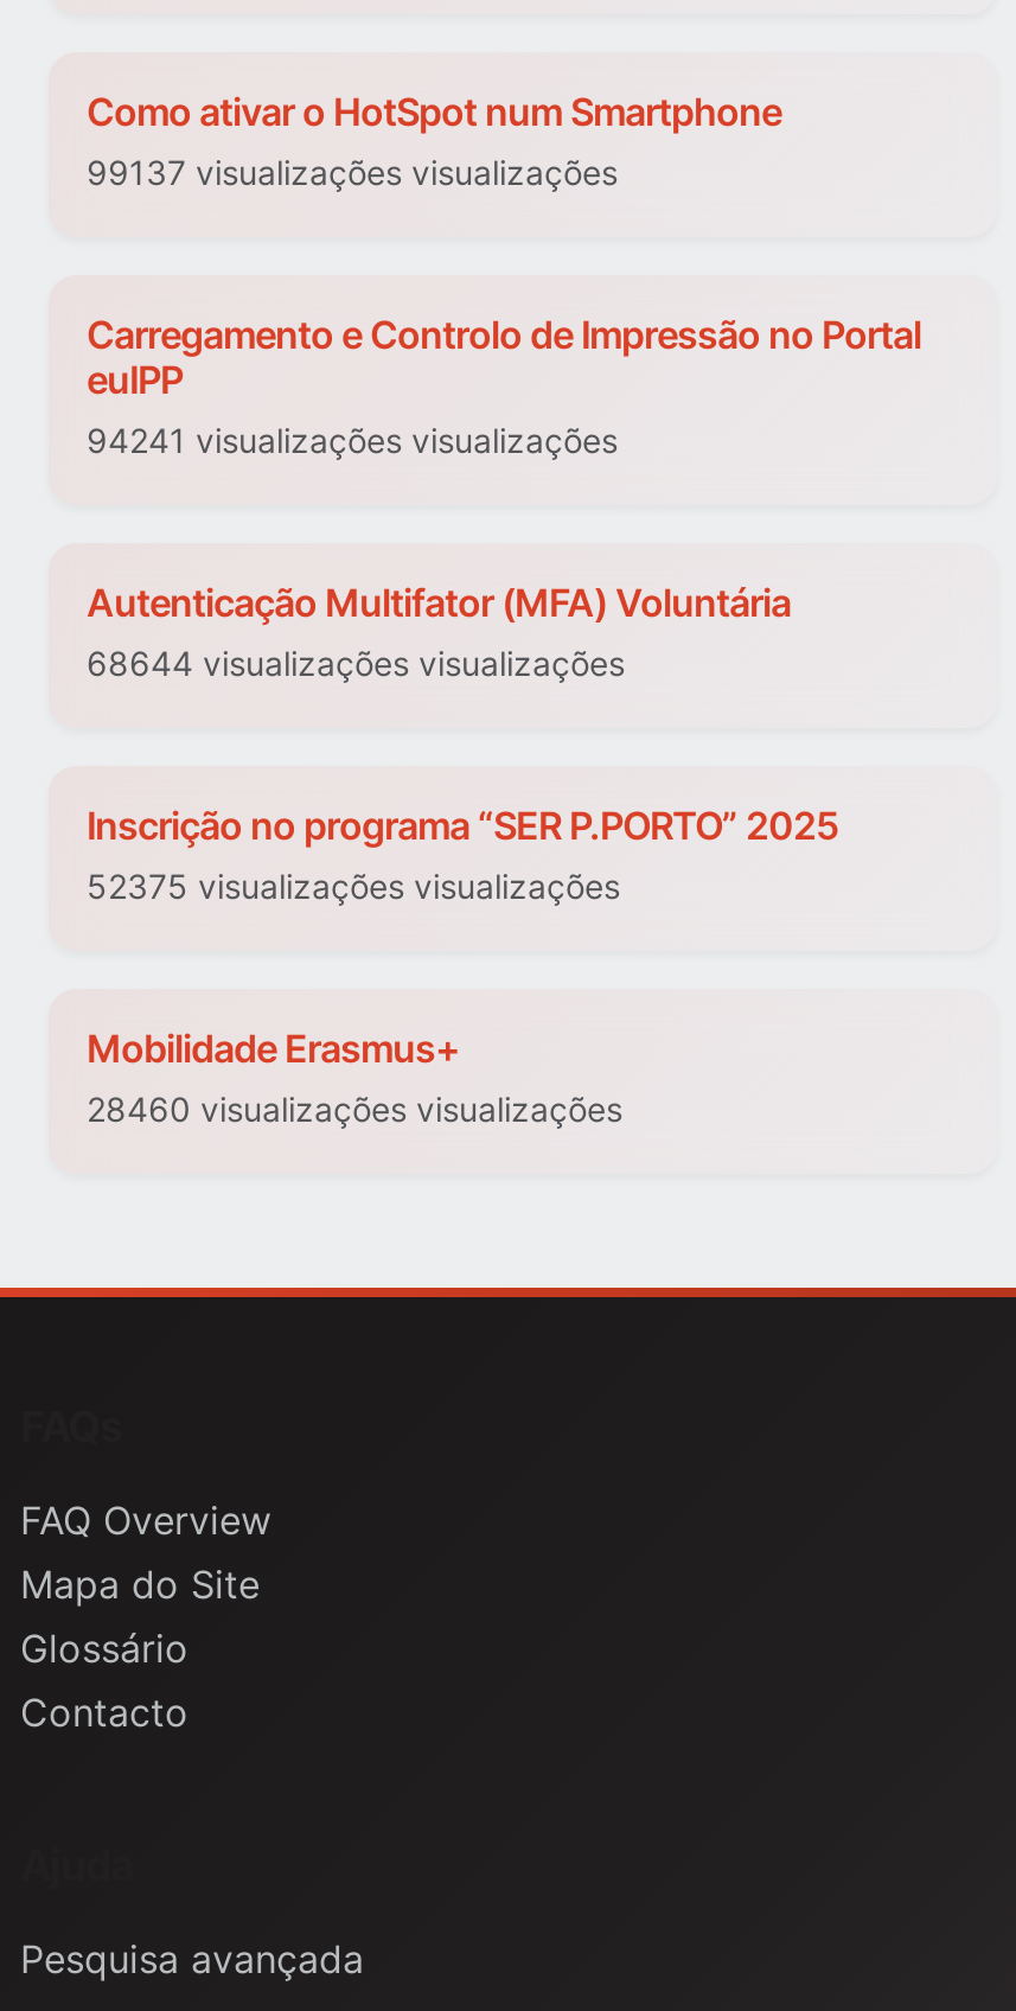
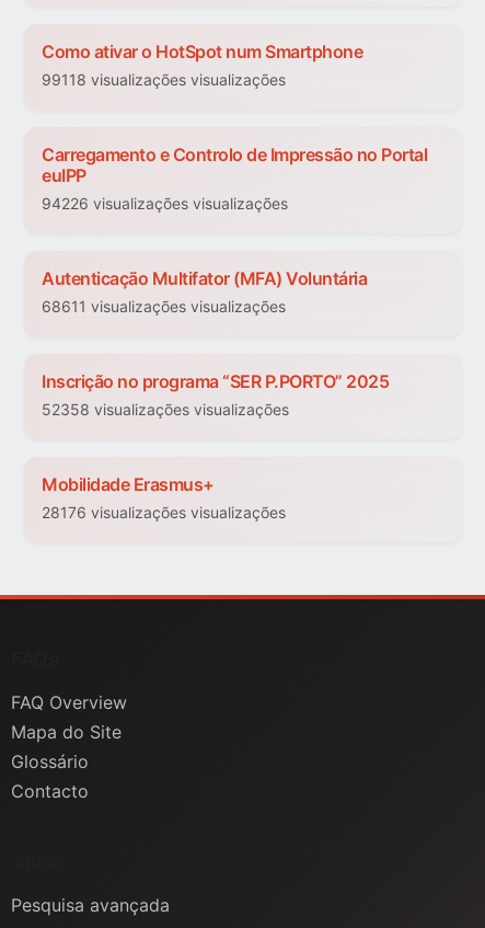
- 99137 visualizações visualizações
+ 99118 visualizações visualizações

- 94241 visualizações visualizações
+ 94226 visualizações visualizações

- 68644 visualizações visualizações
+ 68611 visualizações visualizações

- 52375 visualizações visualizações
+ 52358 visualizações visualizações

- 28460 visualizações visualizações
+ 28176 visualizações visualizações
